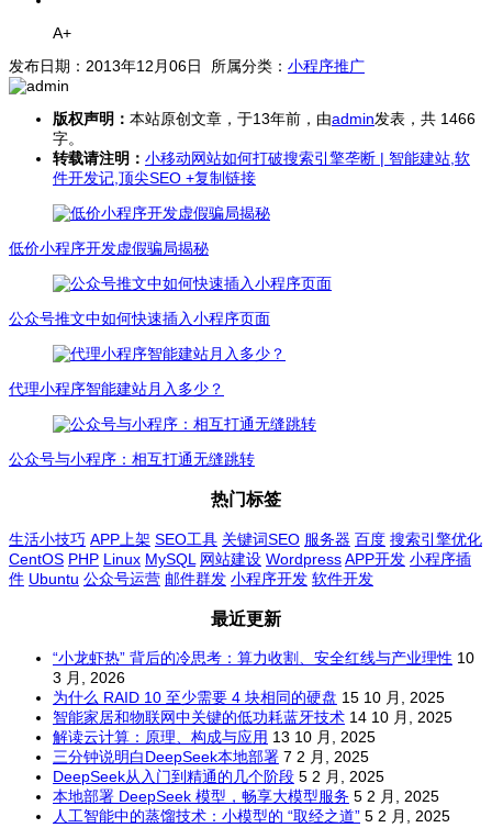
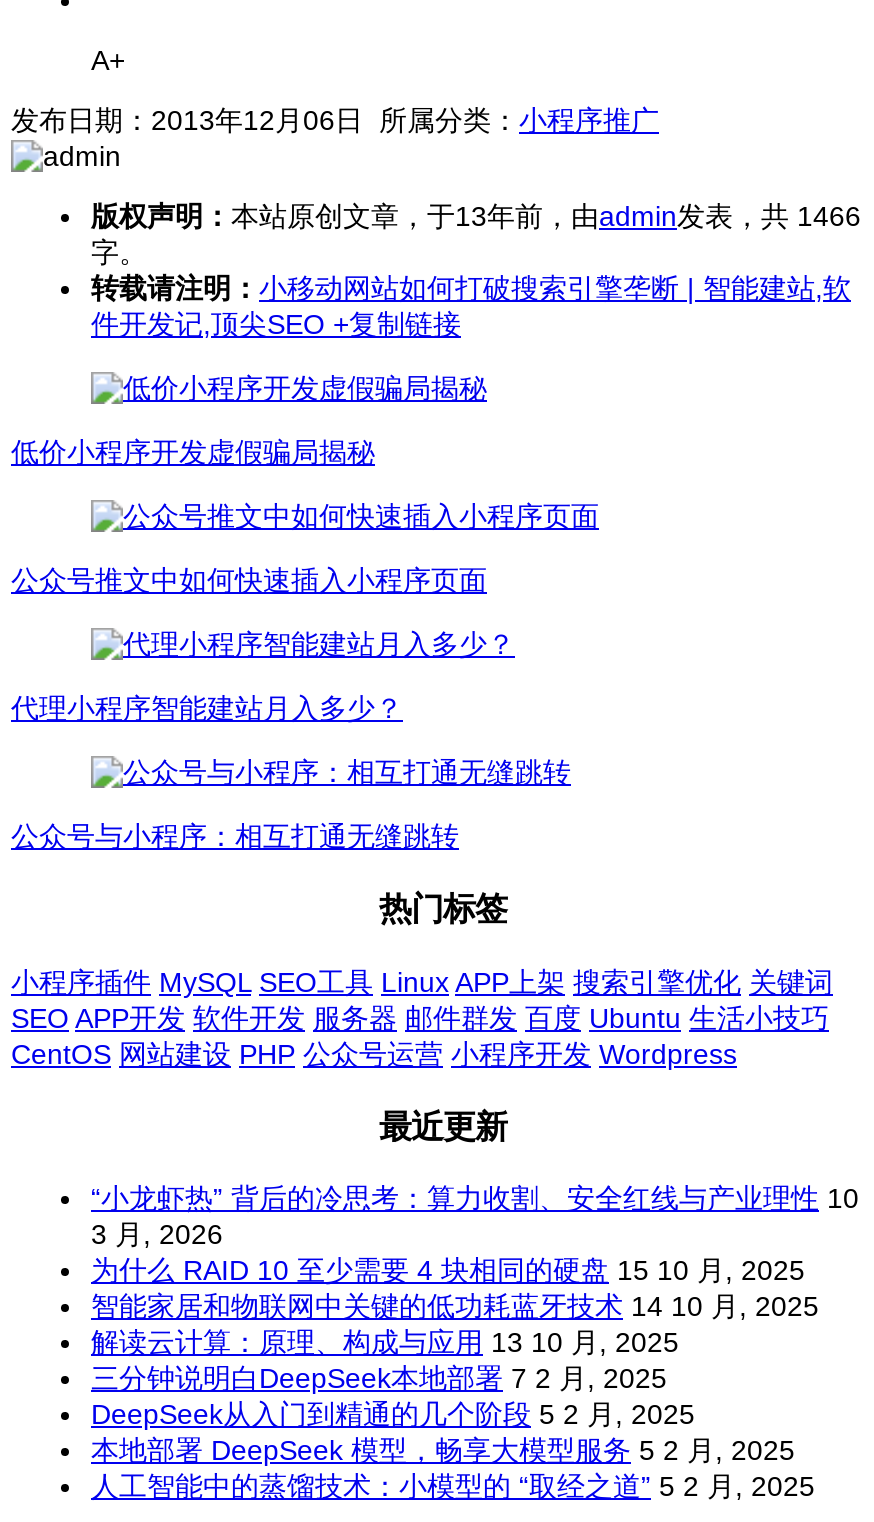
- 生活小技巧 APP上架 SEO工具 关键词SEO 服务器 百度 搜索引擎优化
- CentOS PHP Linux MySQL 网站建设 Wordpress APP开发 小程序插
- 件 Ubuntu 公众号运营 邮件群发 小程序开发 软件开发
+ 小程序插件 MySQL SEO工具 Linux APP上架 搜索引擎优化 关键词
+ SEO APP开发 软件开发 服务器 邮件群发 百度 Ubuntu 生活小技巧
+ CentOS 网站建设 PHP 公众号运营 小程序开发 Wordpress
